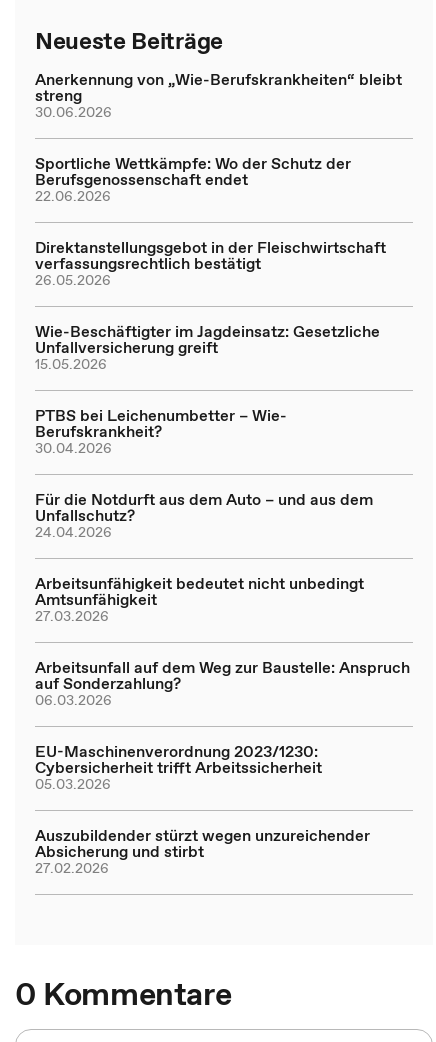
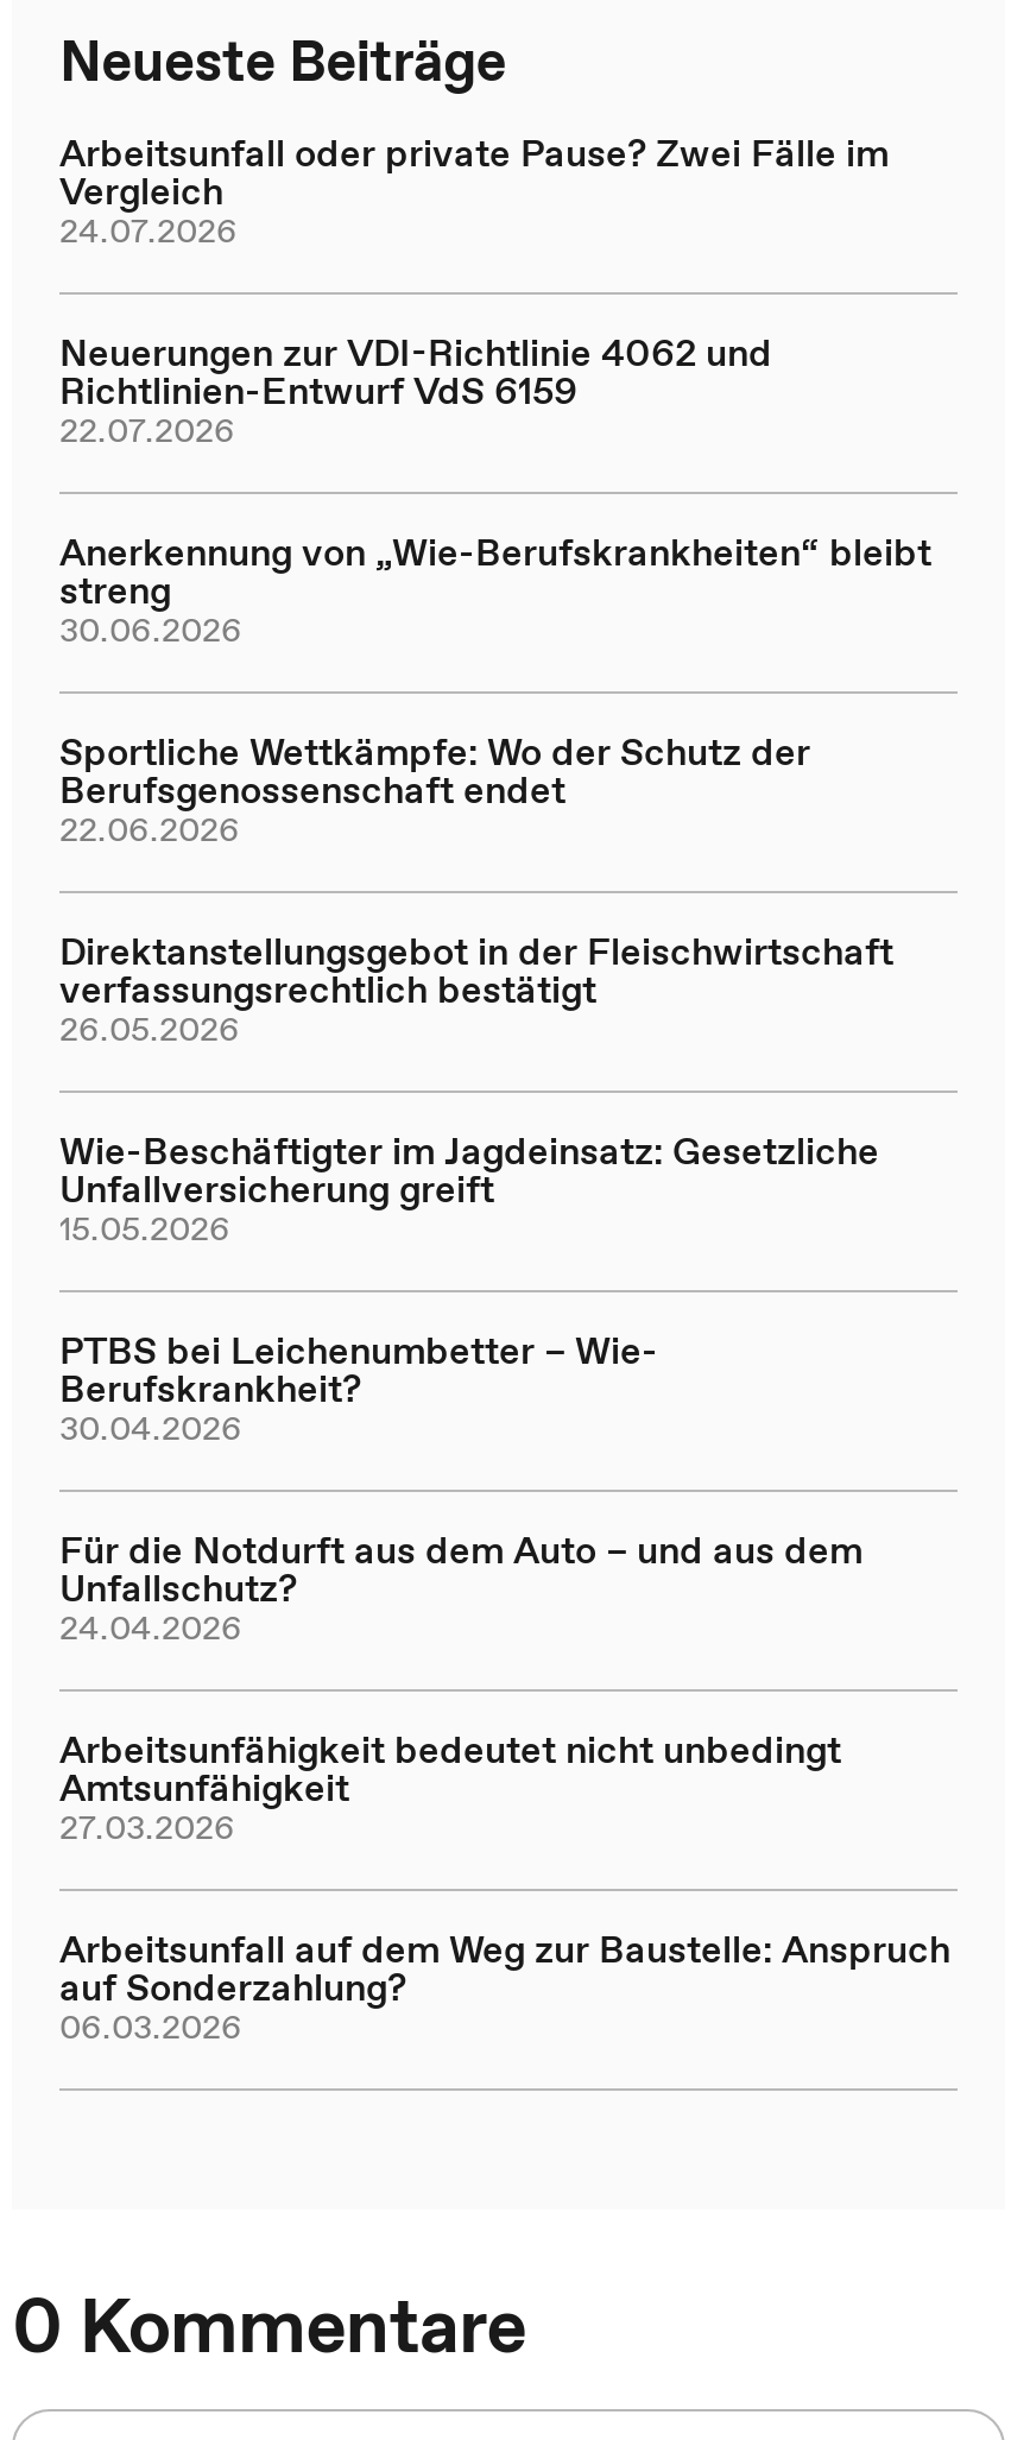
+ Arbeitsunfall oder private Pause? Zwei Fälle im
+ Vergleich
+ 24.07.2026
+ Neuerungen zur VDI-Richtlinie 4062 und
+ Richtlinien-Entwurf VdS 6159
+ 22.07.2026

moved down: Anerkennung von „Wie-Berufskrankheiten“ bleibt | streng | 30.06.2026 | ... | auf Sonderzahlung? | 06.03.2026

- EU-Maschinenverordnung 2023/1230:
- Cybersicherheit trifft Arbeitssicherheit
- 05.03.2026
- Auszubildender stürzt wegen unzureichender
- Absicherung und stirbt
- 27.02.2026
